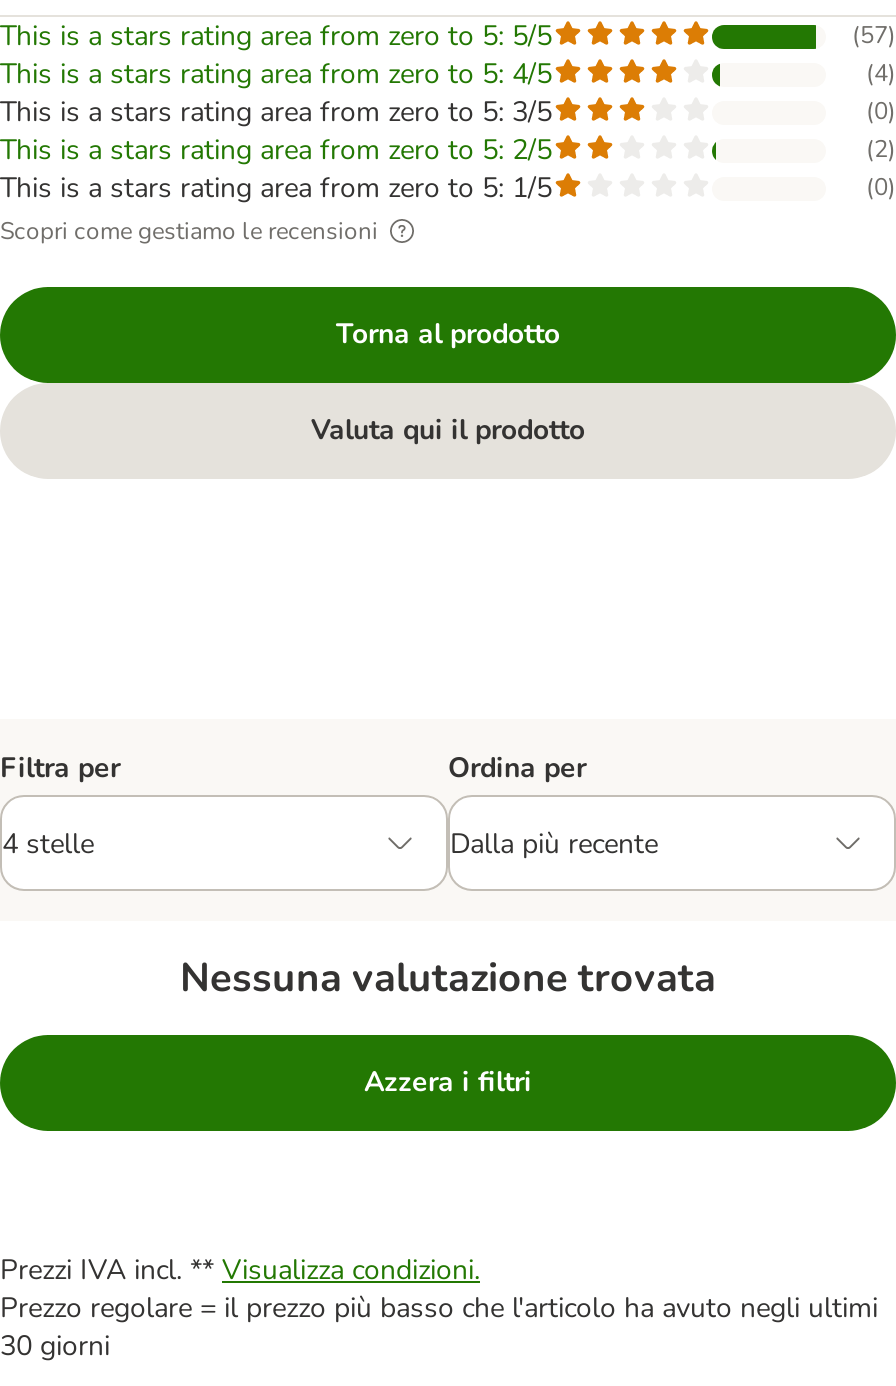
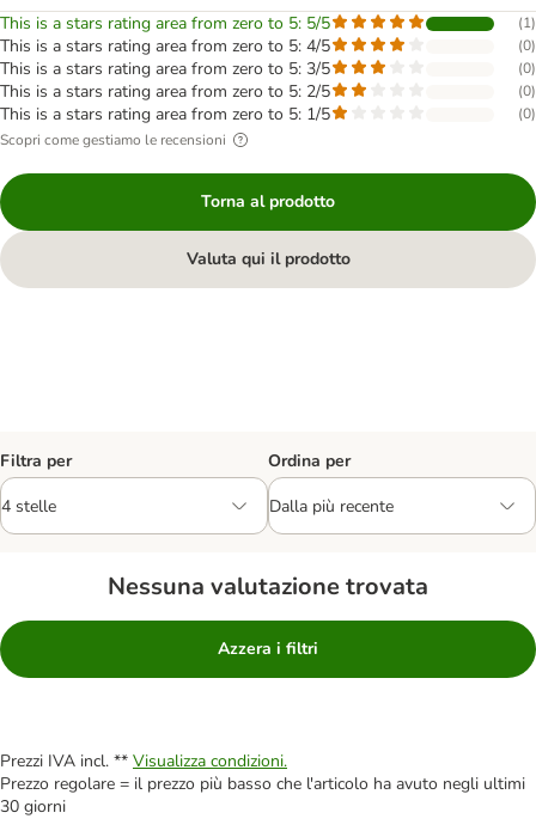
- (57)
+ (1)

- (4)
+ (0)

- (2)
+ (0)
